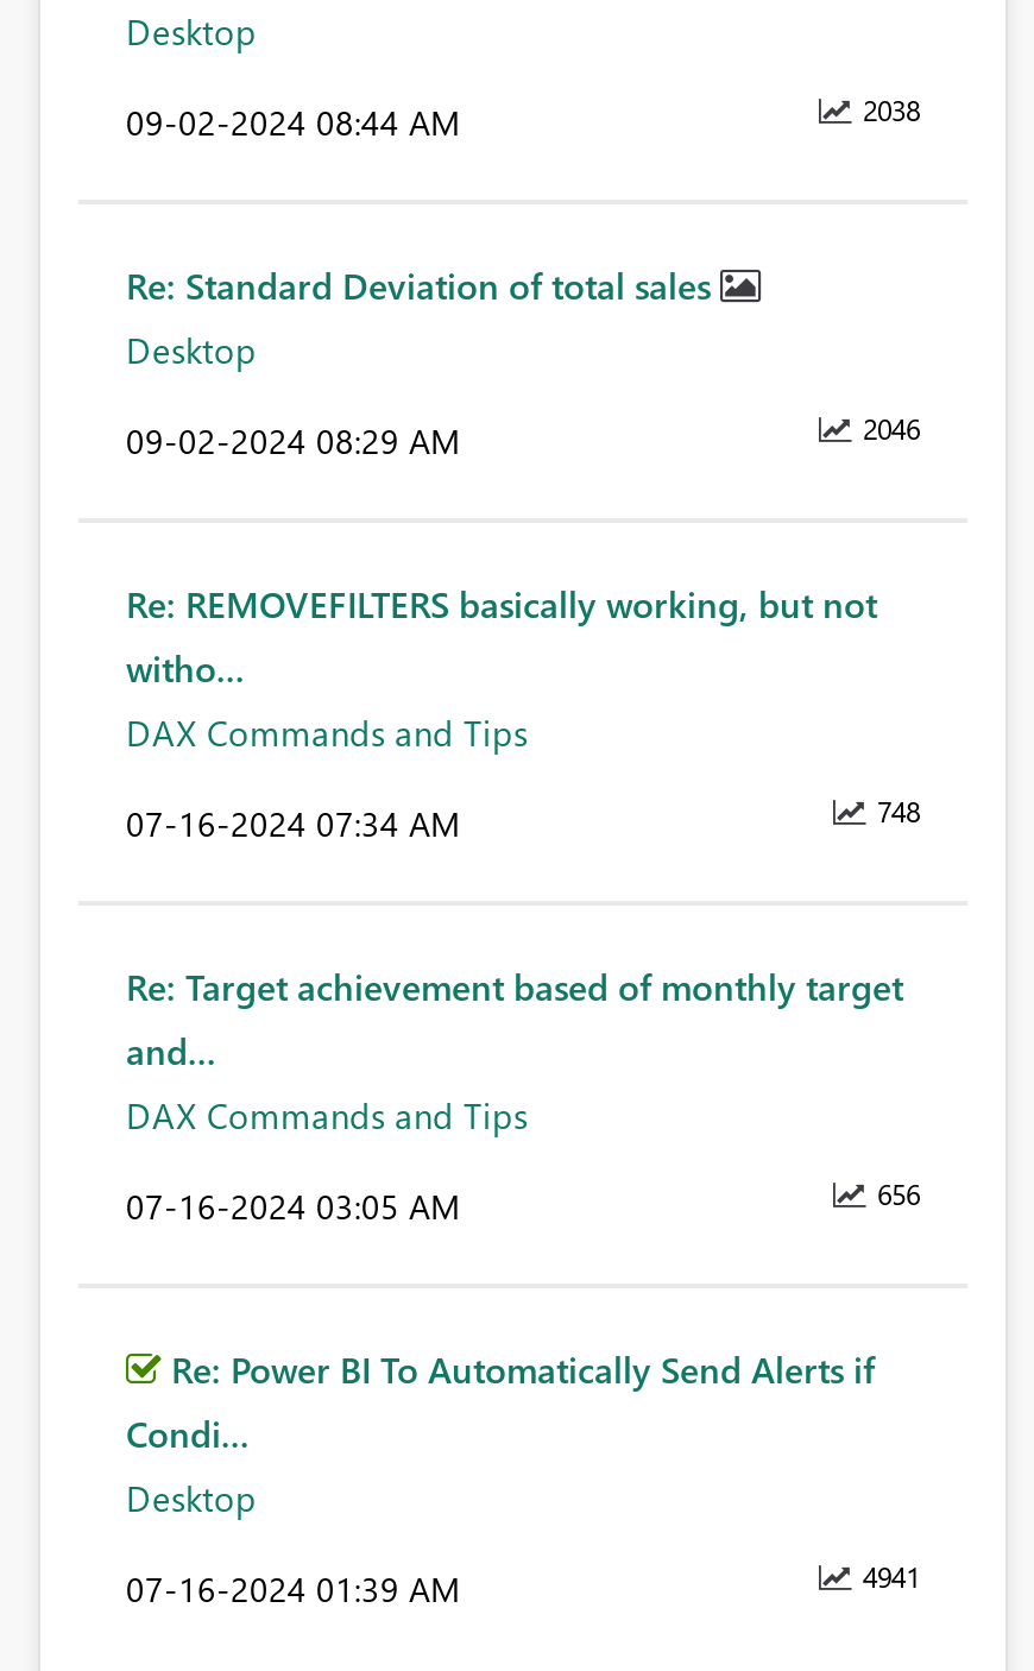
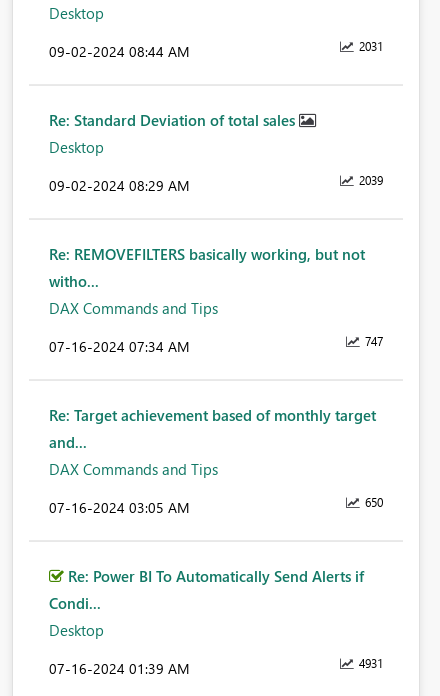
- 2038
+ 2031

- 2046
+ 2039

- 748
+ 747

- 656
+ 650

- 4941
+ 4931
